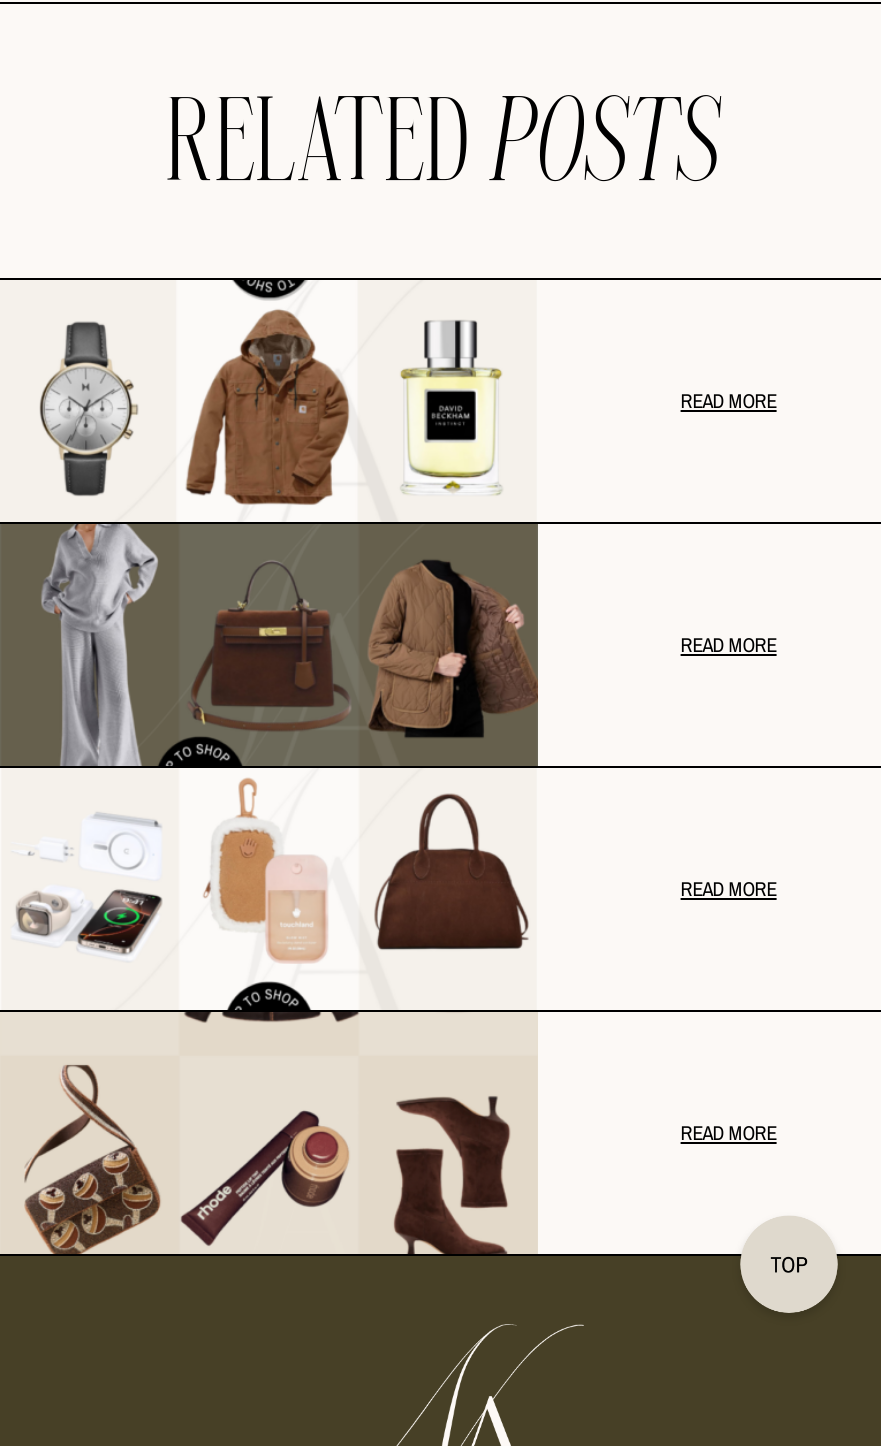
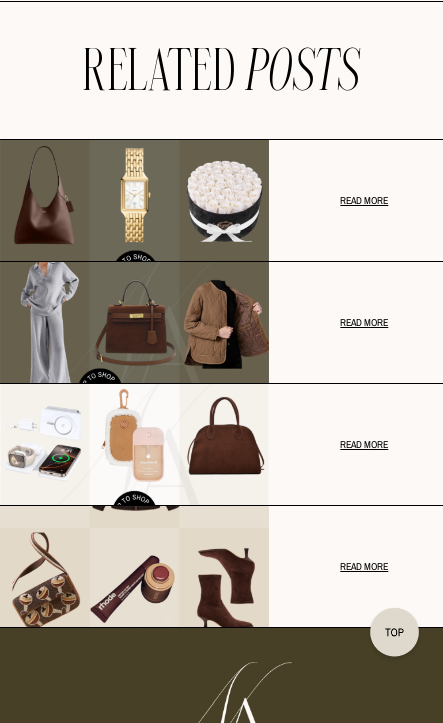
- [image]
+ [image]
